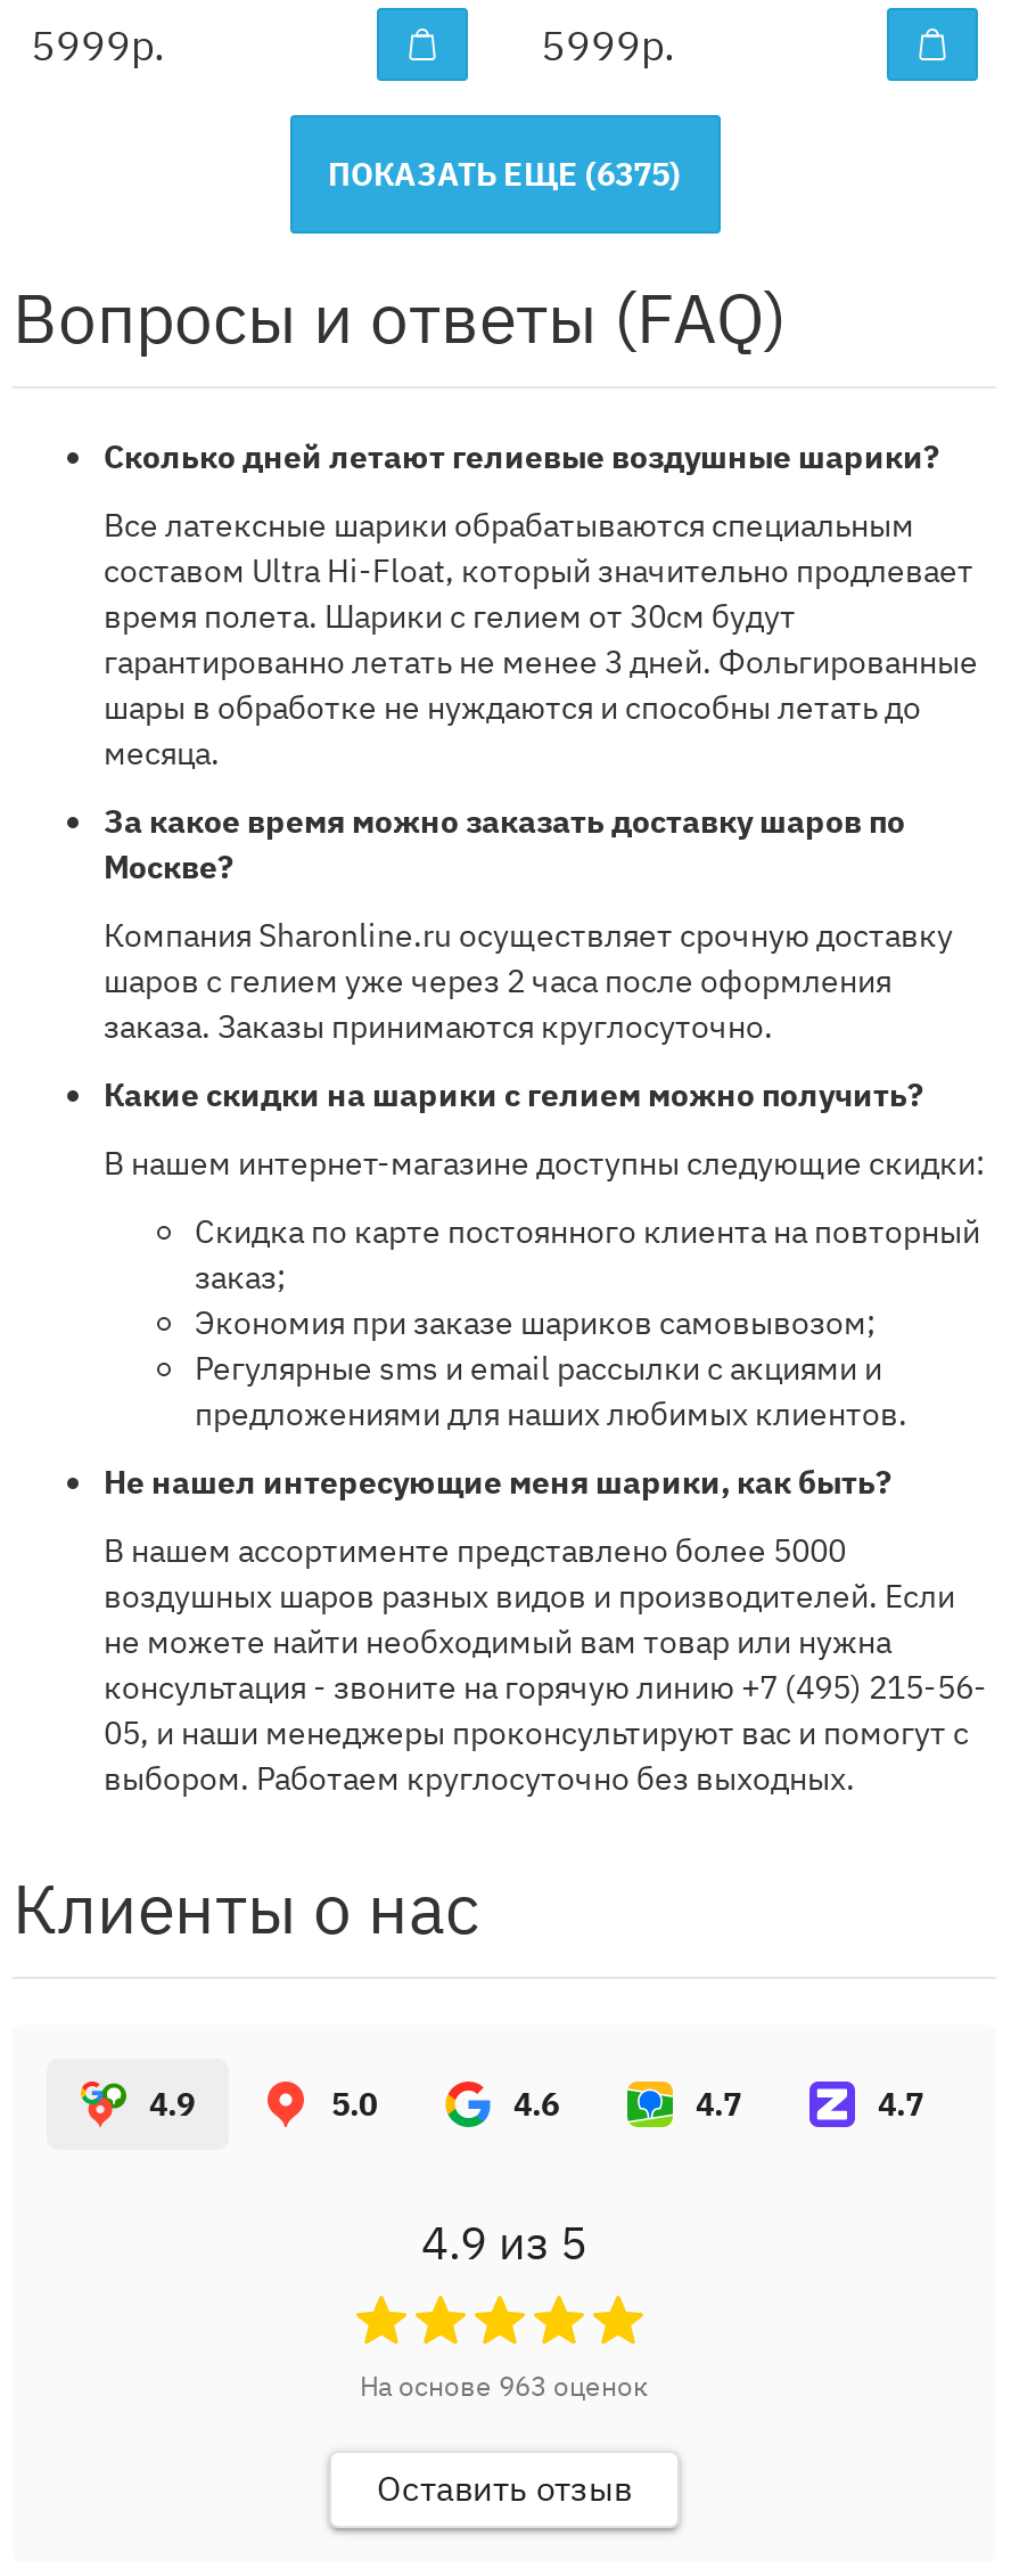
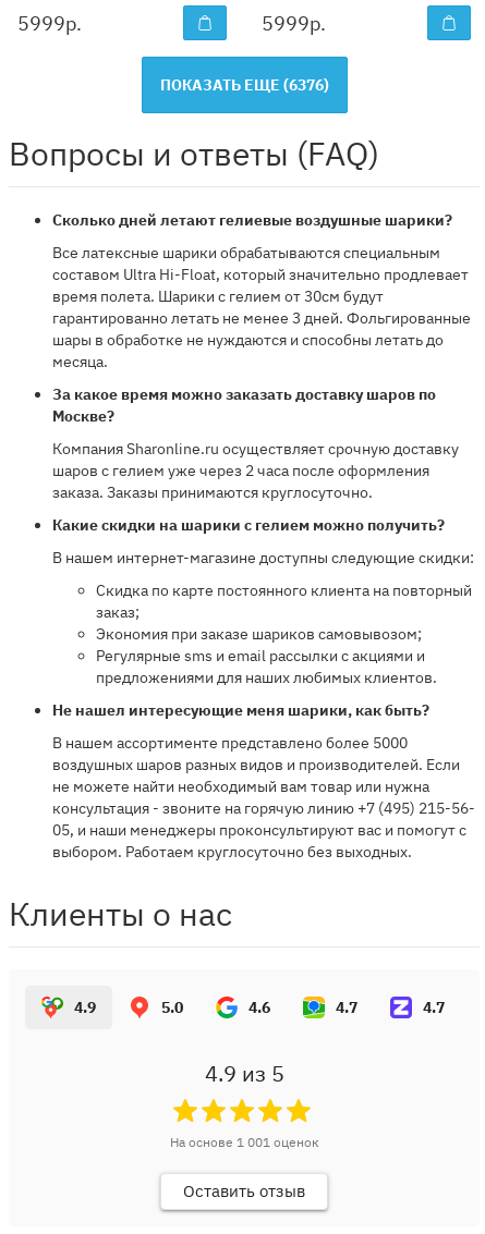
- ПОКАЗАТЬ ЕЩЕ (6375)
+ ПОКАЗАТЬ ЕЩЕ (6376)

- На основе 963 оценок
+ На основе 1 001 оценок
